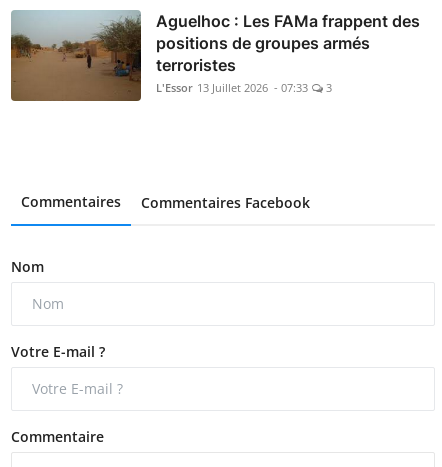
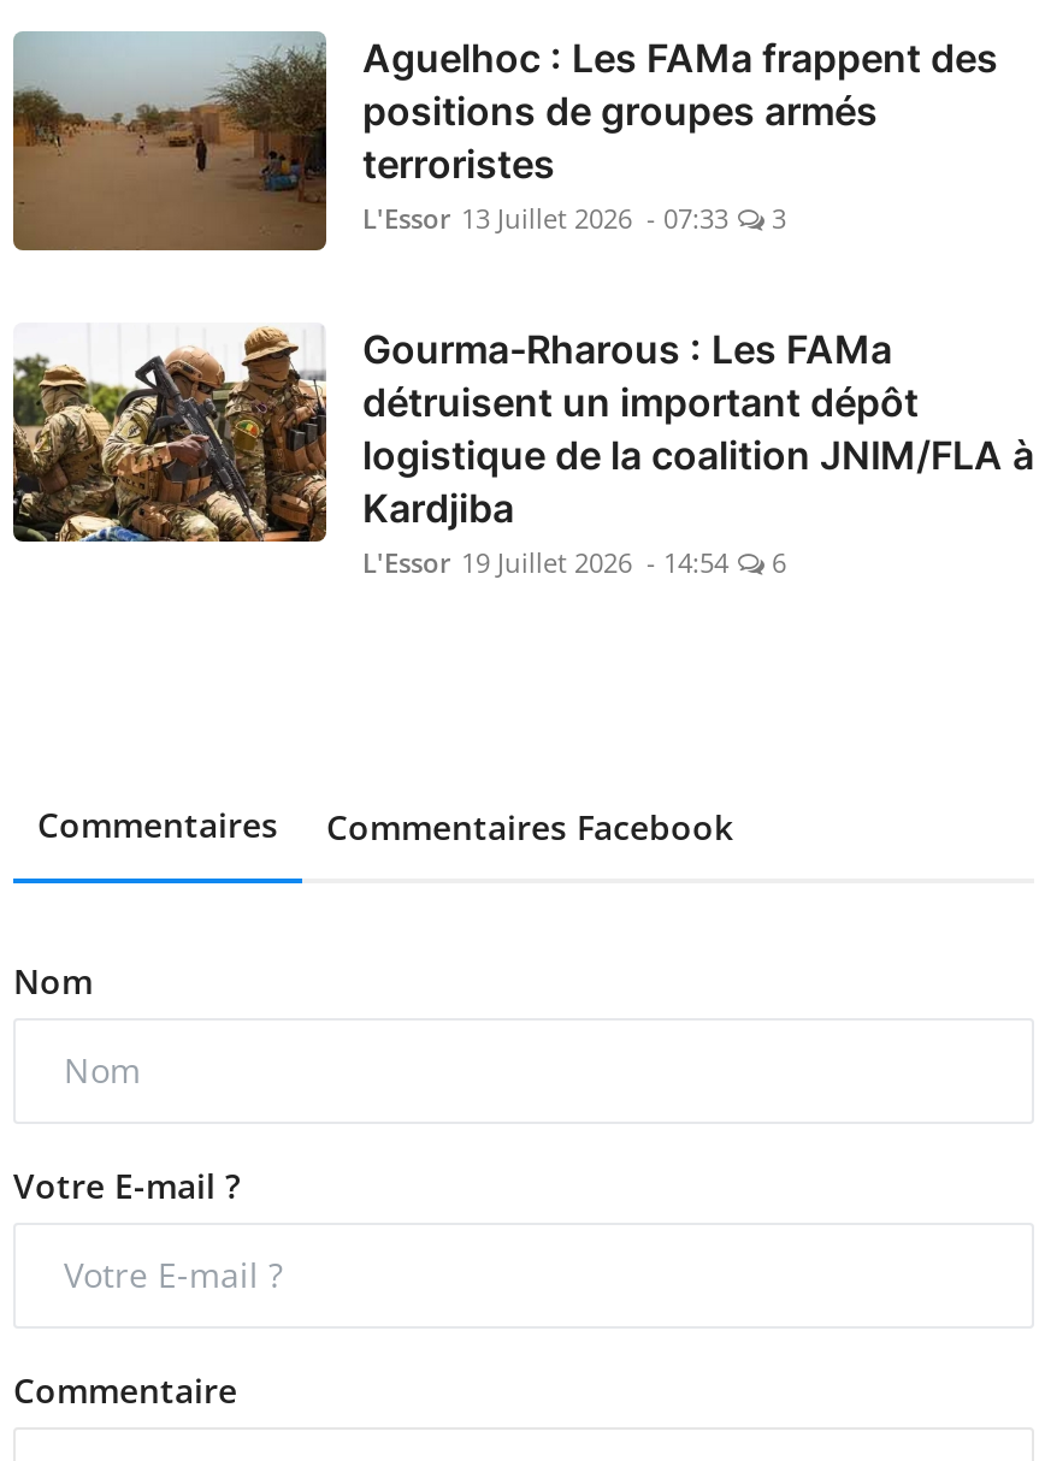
+ [image]
+ Gourma-Rharous : Les FAMa
+ détruisent un important dépôt
+ logistique de la coalition JNIM/FLA à
+ Kardjiba
+ L'Essor 19 Juillet 2026 - 14:54
+ 6
